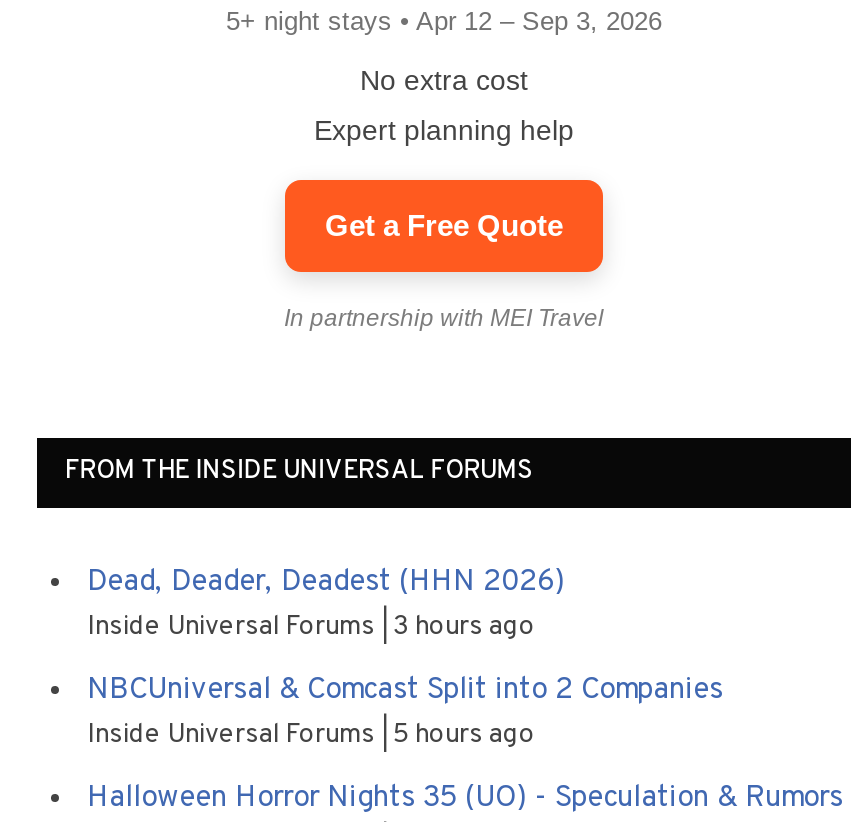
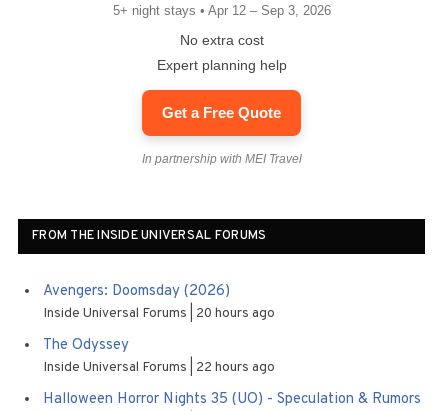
- Dead, Deader, Deadest (HHN 2026)
- Inside Universal Forums 3 hours ago
+ Avengers: Doomsday (2026)
+ Inside Universal Forums 20 hours ago

- NBCUniversal & Comcast Split into 2 Companies
- Inside Universal Forums 5 hours ago
+ The Odyssey
+ Inside Universal Forums 22 hours ago
